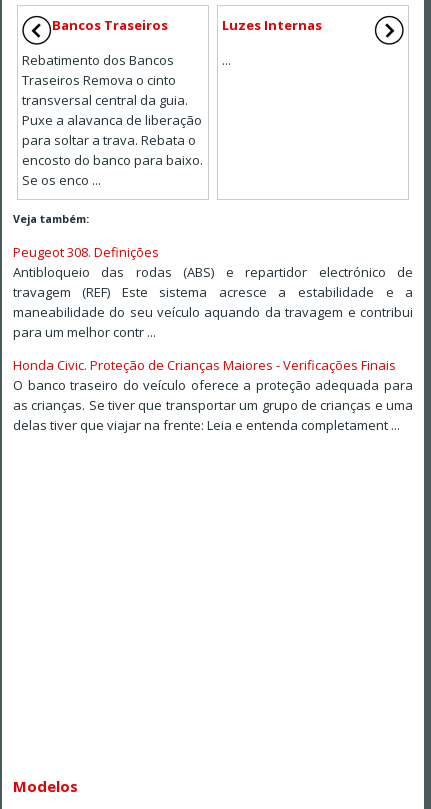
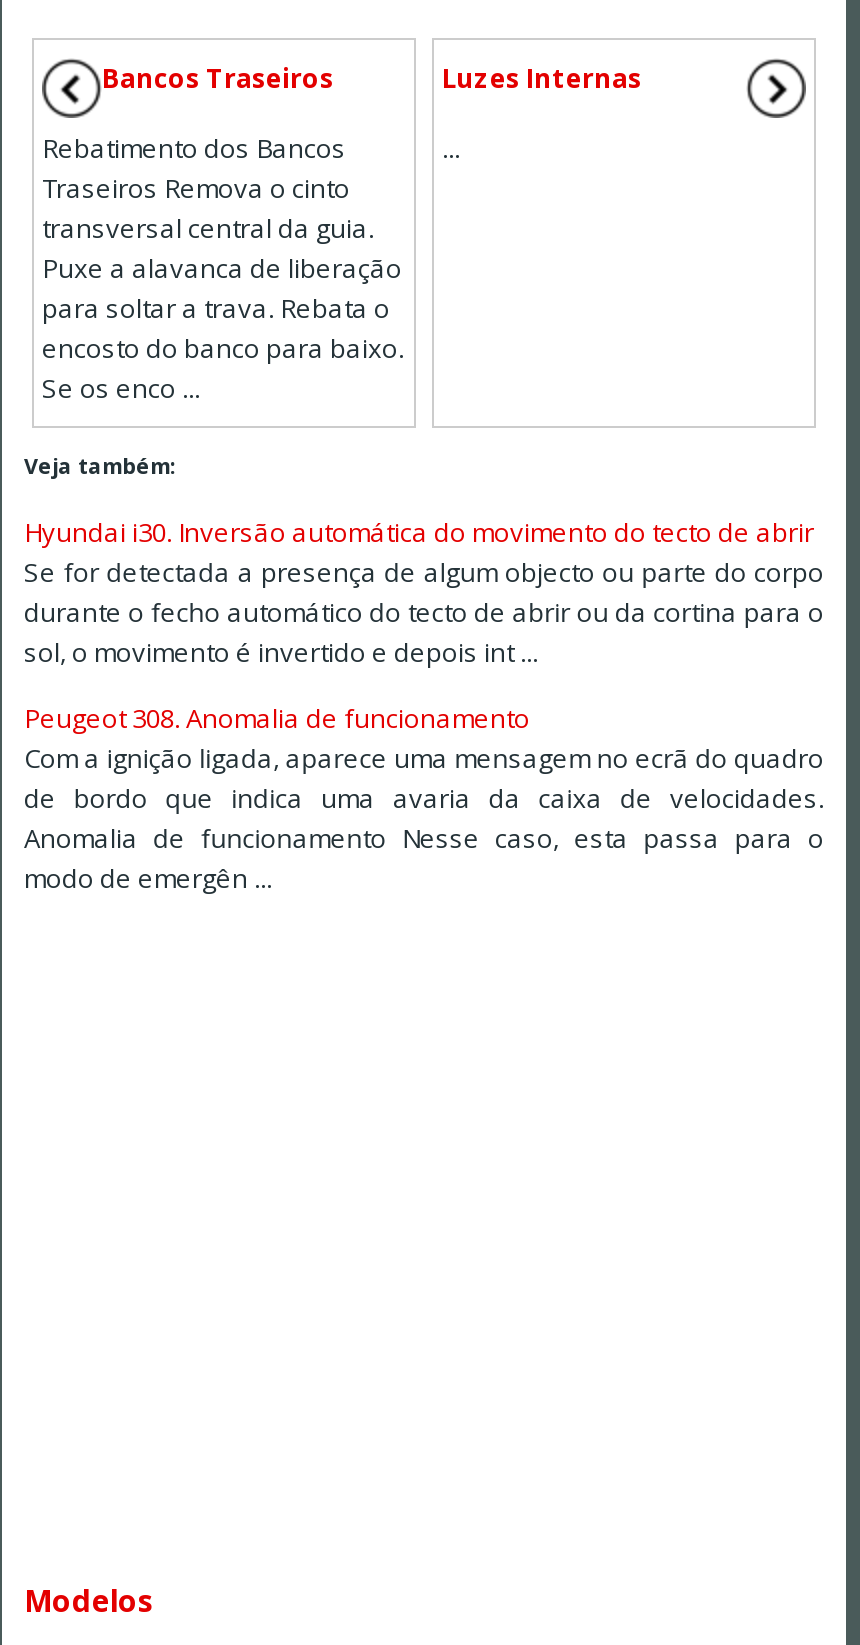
- Peugeot 308. Definições
- Antibloqueio das rodas (ABS) e repartidor electrónico de
- travagem (REF) Este sistema acresce a estabilidade e a
- maneabilidade do seu veículo aquando da travagem e contribui
- para um melhor contr ...
+ Hyundai i30. Inversão automática do movimento do tecto de abrir
+ Se for detectada a presença de algum objecto ou parte do corpo
+ durante o fecho automático do tecto de abrir ou da cortina para o
+ sol, o movimento é invertido e depois int ...

- Honda Civic. Proteção de Crianças Maiores - Verificações Finais
- O banco traseiro do veículo oferece a proteção adequada para
- as crianças. Se tiver que transportar um grupo de crianças e uma
- delas tiver que viajar na frente: Leia e entenda completament ...
+ Peugeot 308. Anomalia de funcionamento
+ Com a ignição ligada, aparece uma mensagem no ecrã do quadro
+ de bordo que indica uma avaria da caixa de velocidades.
+ Anomalia de funcionamento Nesse caso, esta passa para o
+ modo de emergên ...
